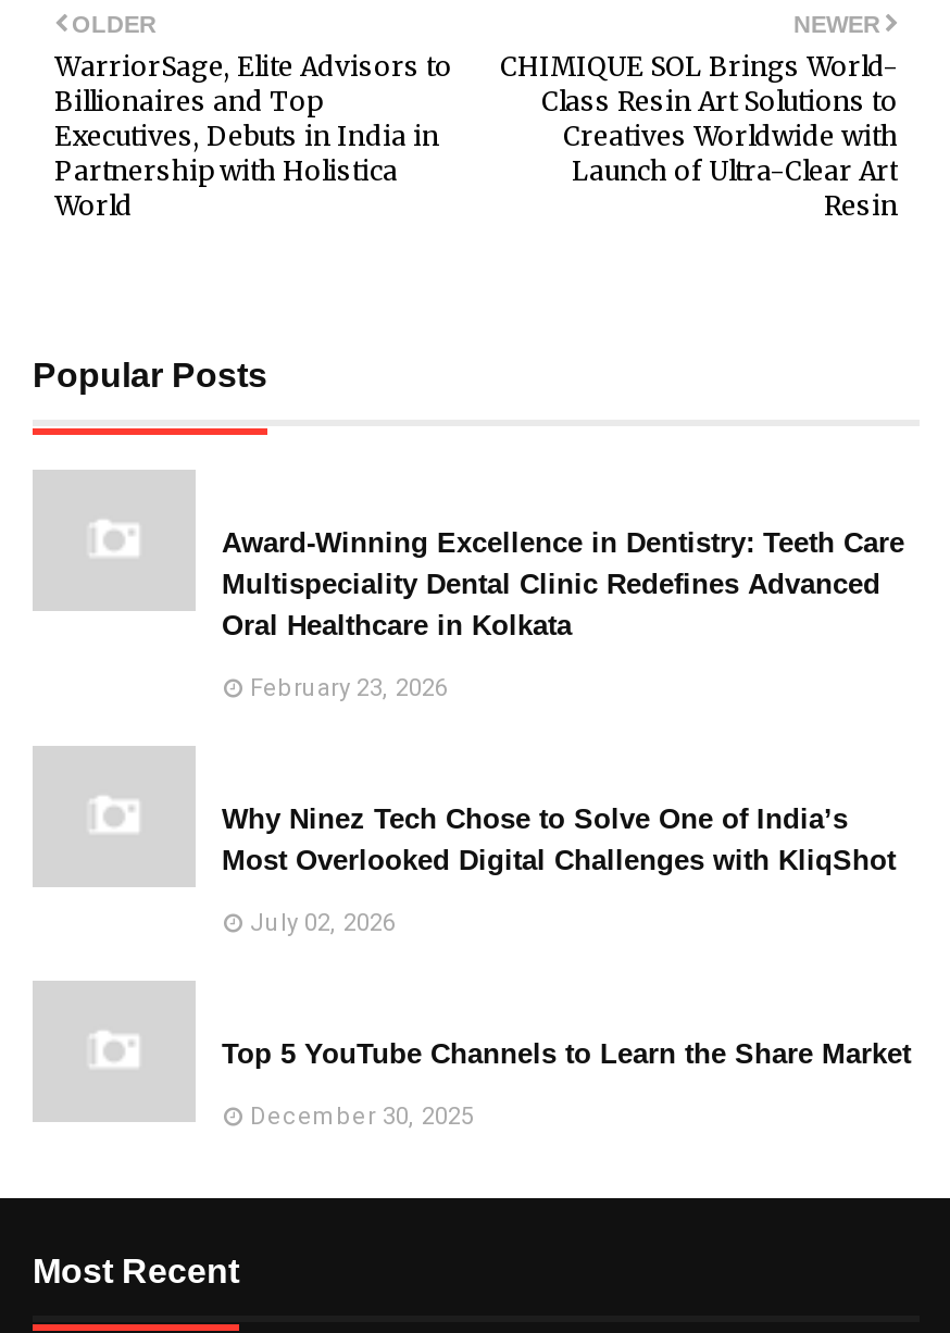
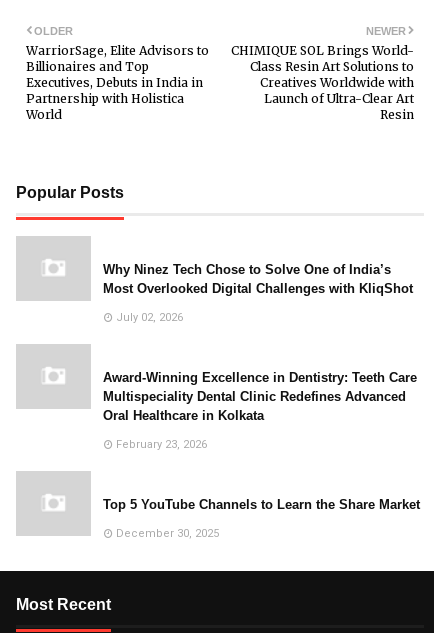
moved down: Award-Winning Excellence in Dentistry: Teeth Care | Multispeciality Dental Clinic Redefines Advanced | Oral Healthcare in Kolkata | February 23, 2026

moved up: Why Ninez Tech Chose to Solve One of India’s | Most Overlooked Digital Challenges with KliqShot | July 02, 2026
